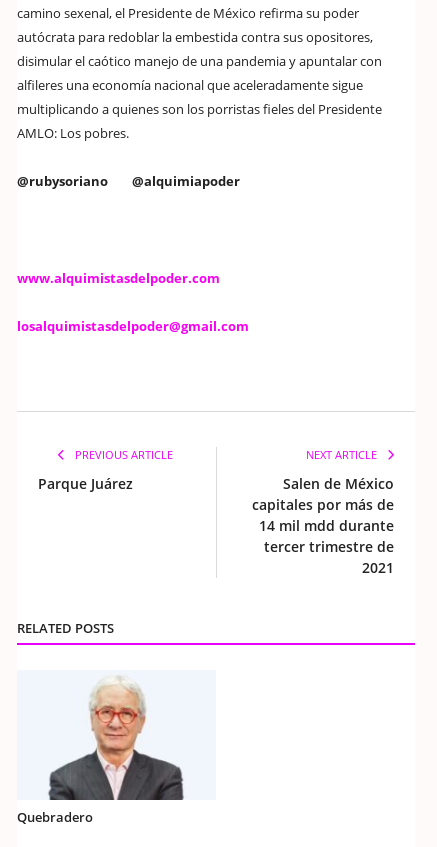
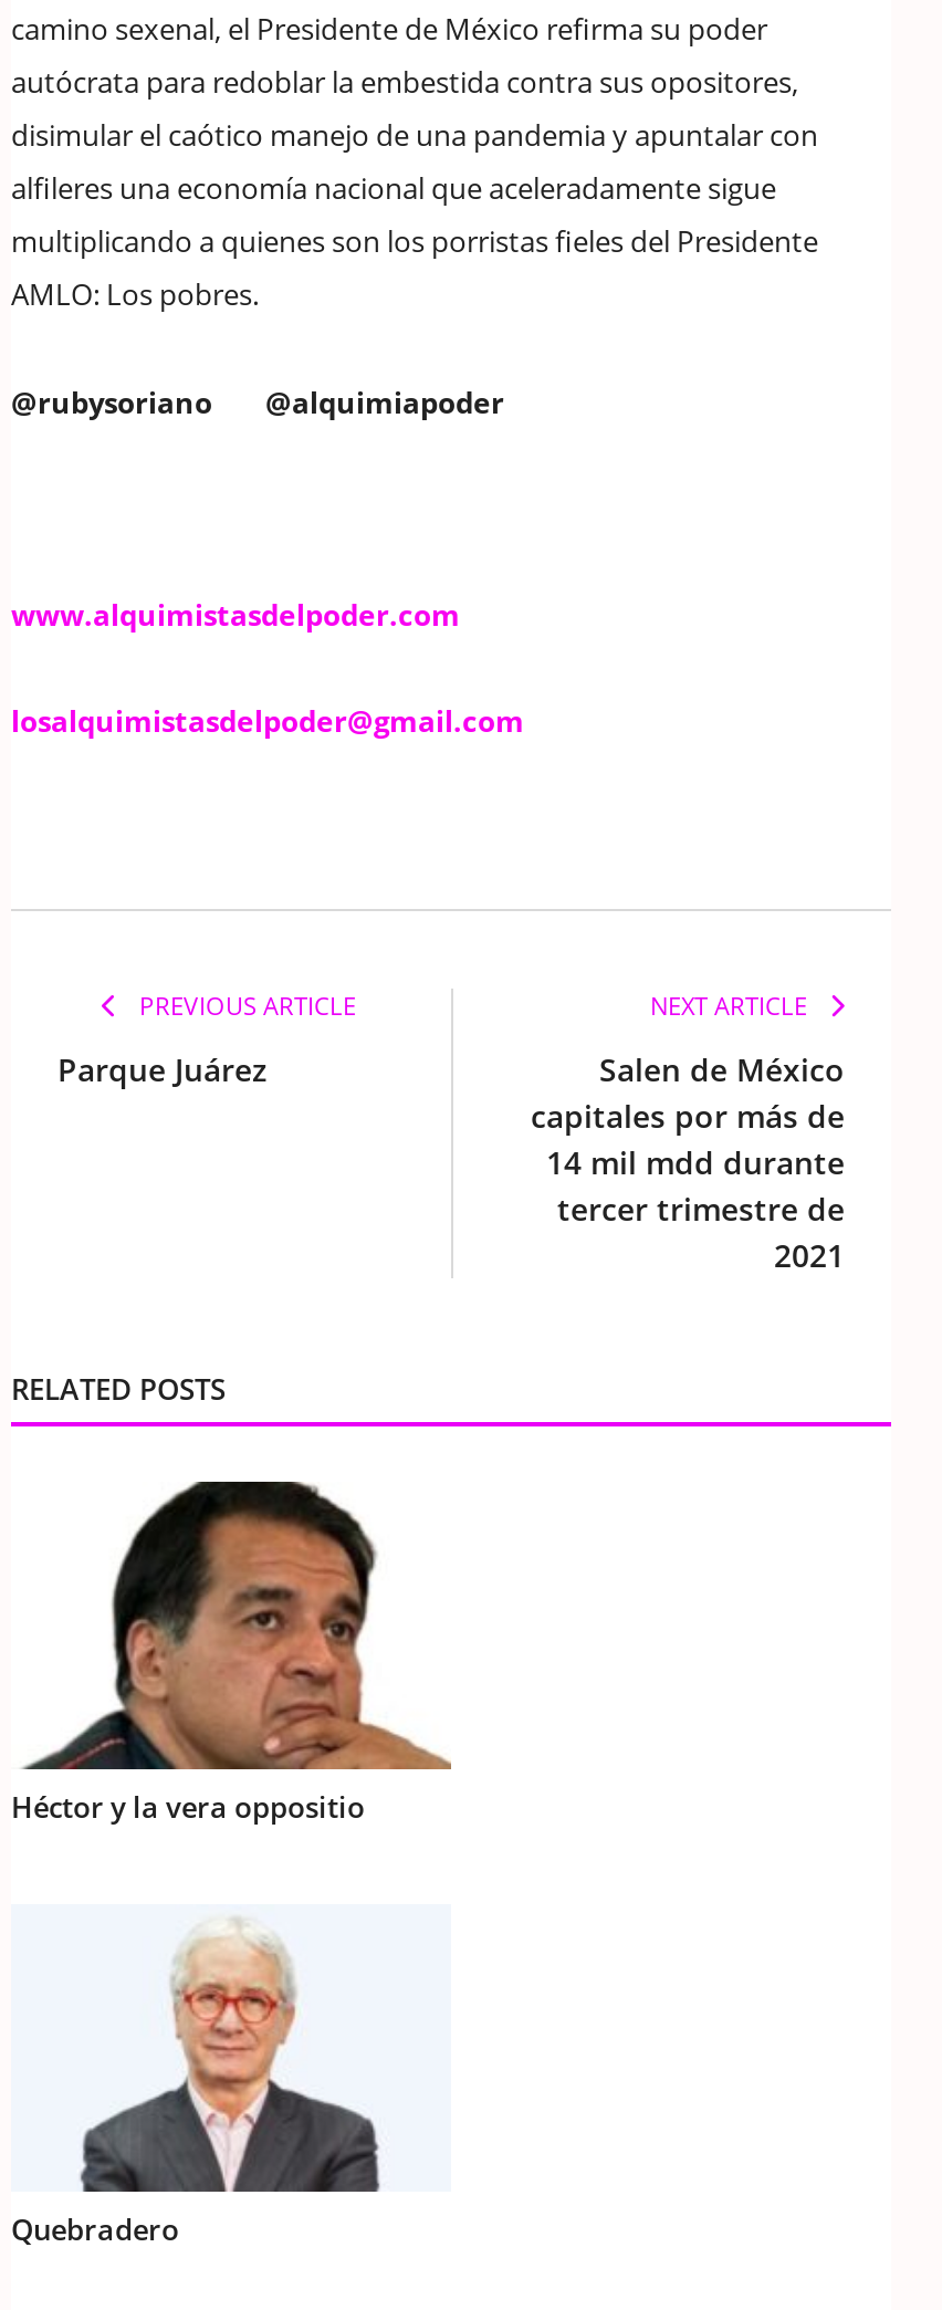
+ [image]
+ Héctor y la vera oppositio
